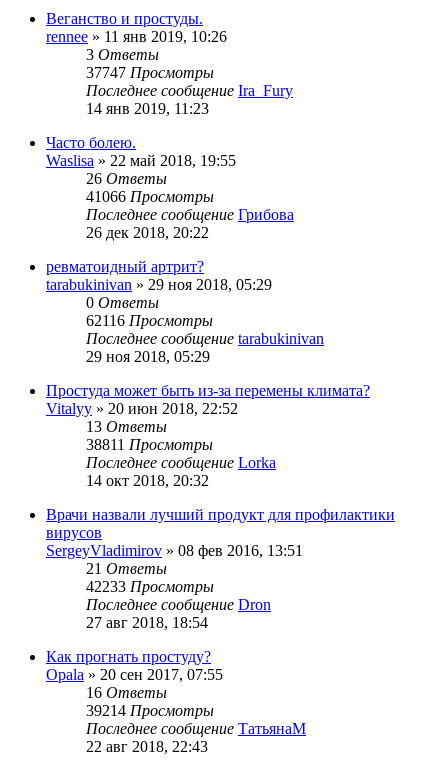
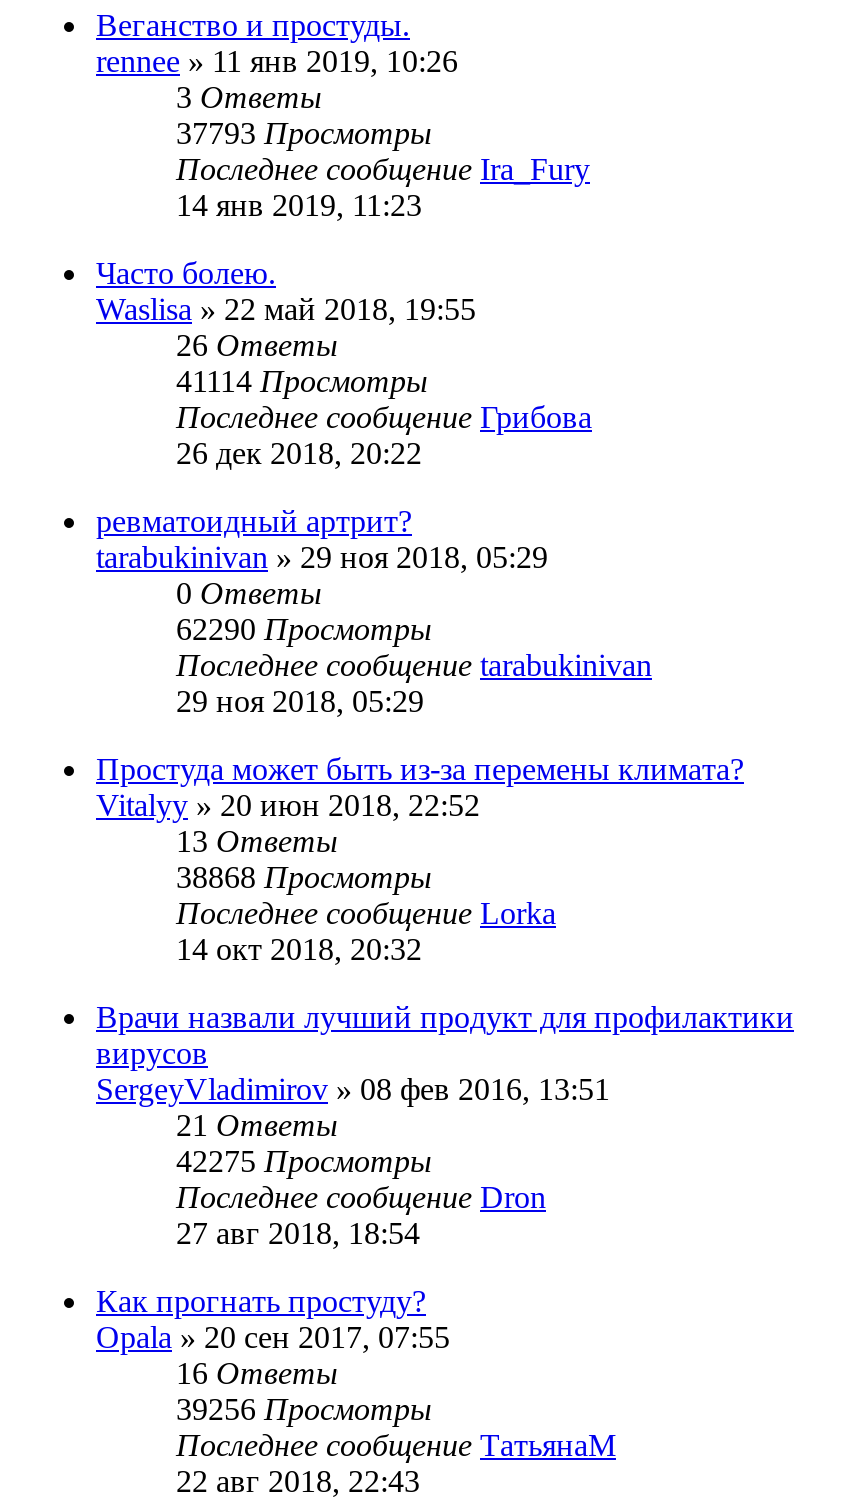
- 37747 Просмотры
+ 37793 Просмотры

- 41066 Просмотры
+ 41114 Просмотры

- 62116 Просмотры
+ 62290 Просмотры

- 38811 Просмотры
+ 38868 Просмотры

- 42233 Просмотры
+ 42275 Просмотры

- 39214 Просмотры
+ 39256 Просмотры
